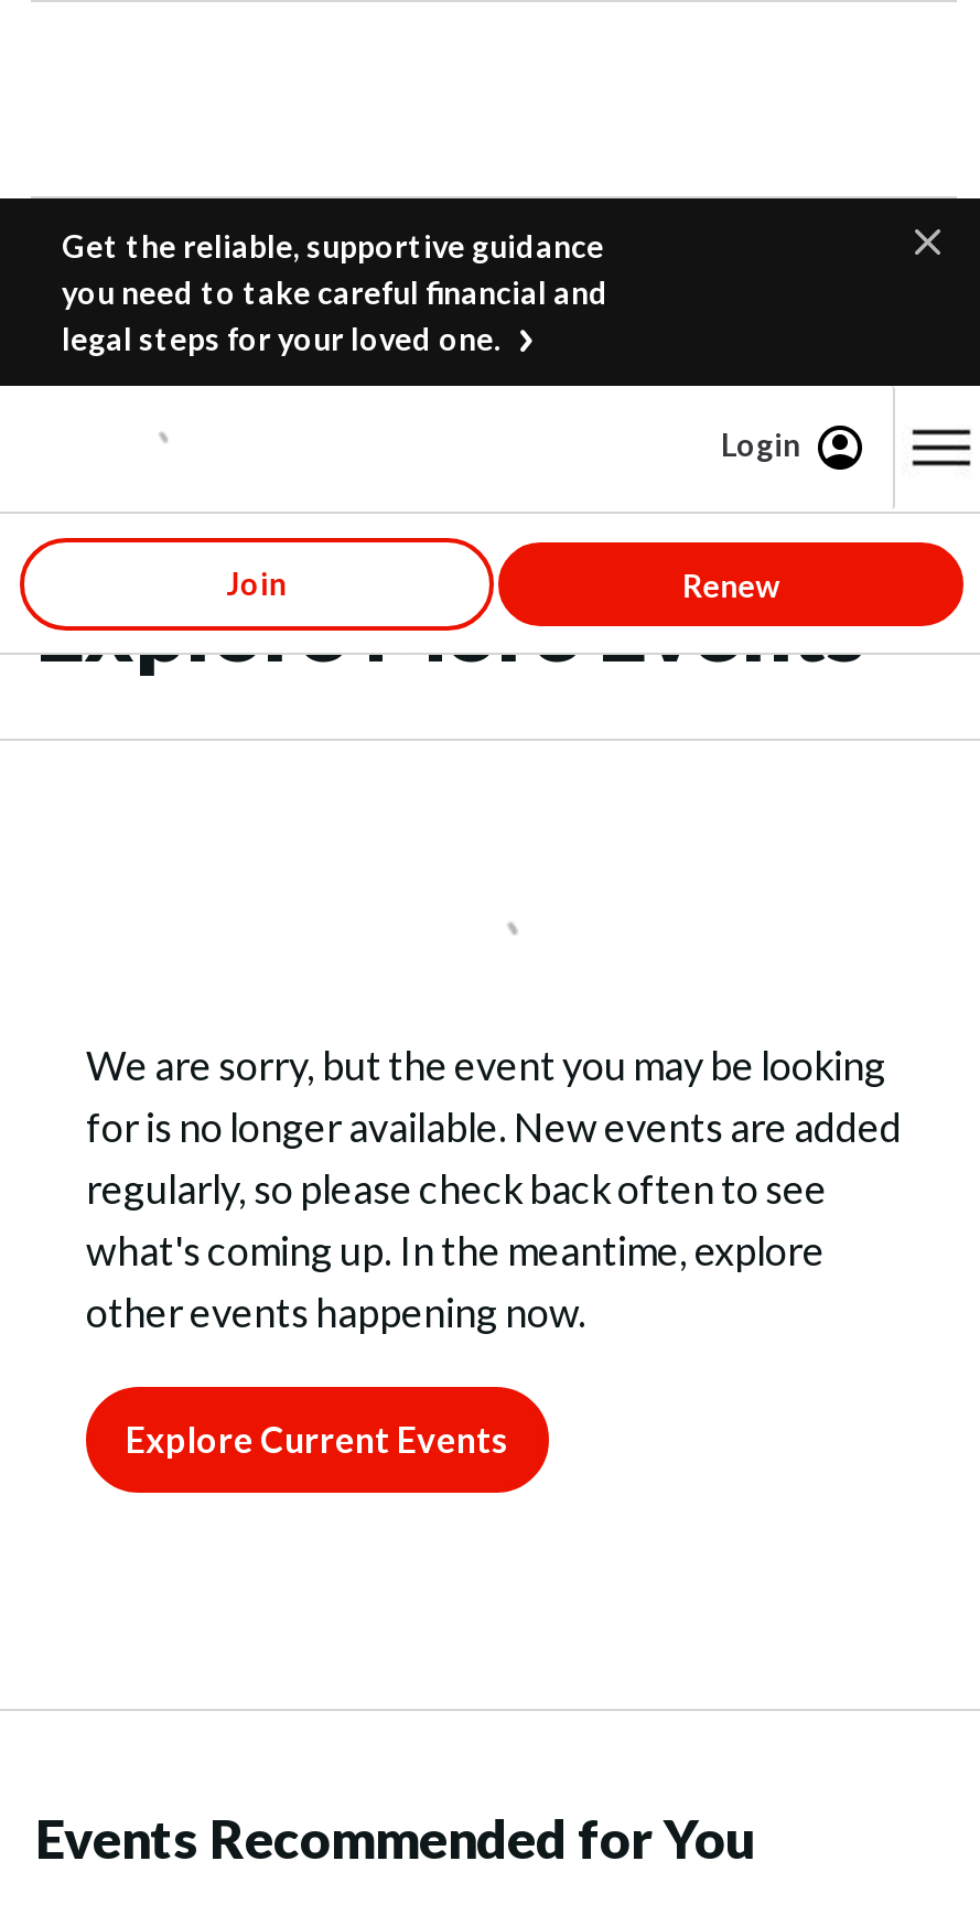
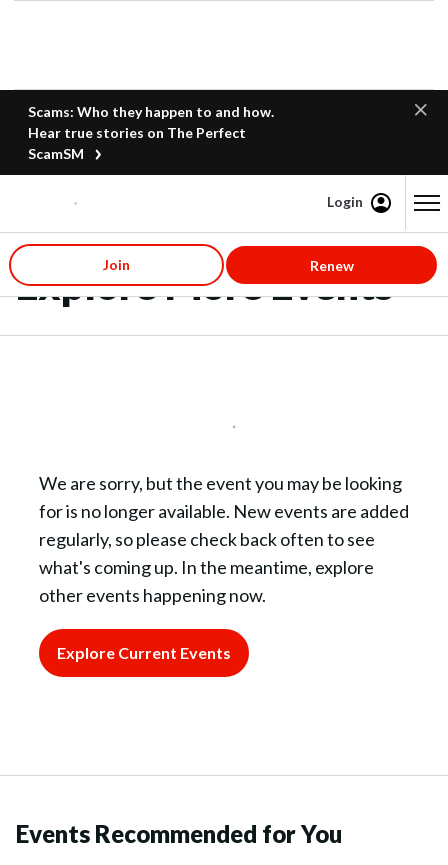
- Get the reliable, supportive guidance
- you need to take careful financial and
- legal steps for your loved one.
+ Scams: Who they happen to and how.
+ Hear true stories on The Perfect
+ ScamSM
